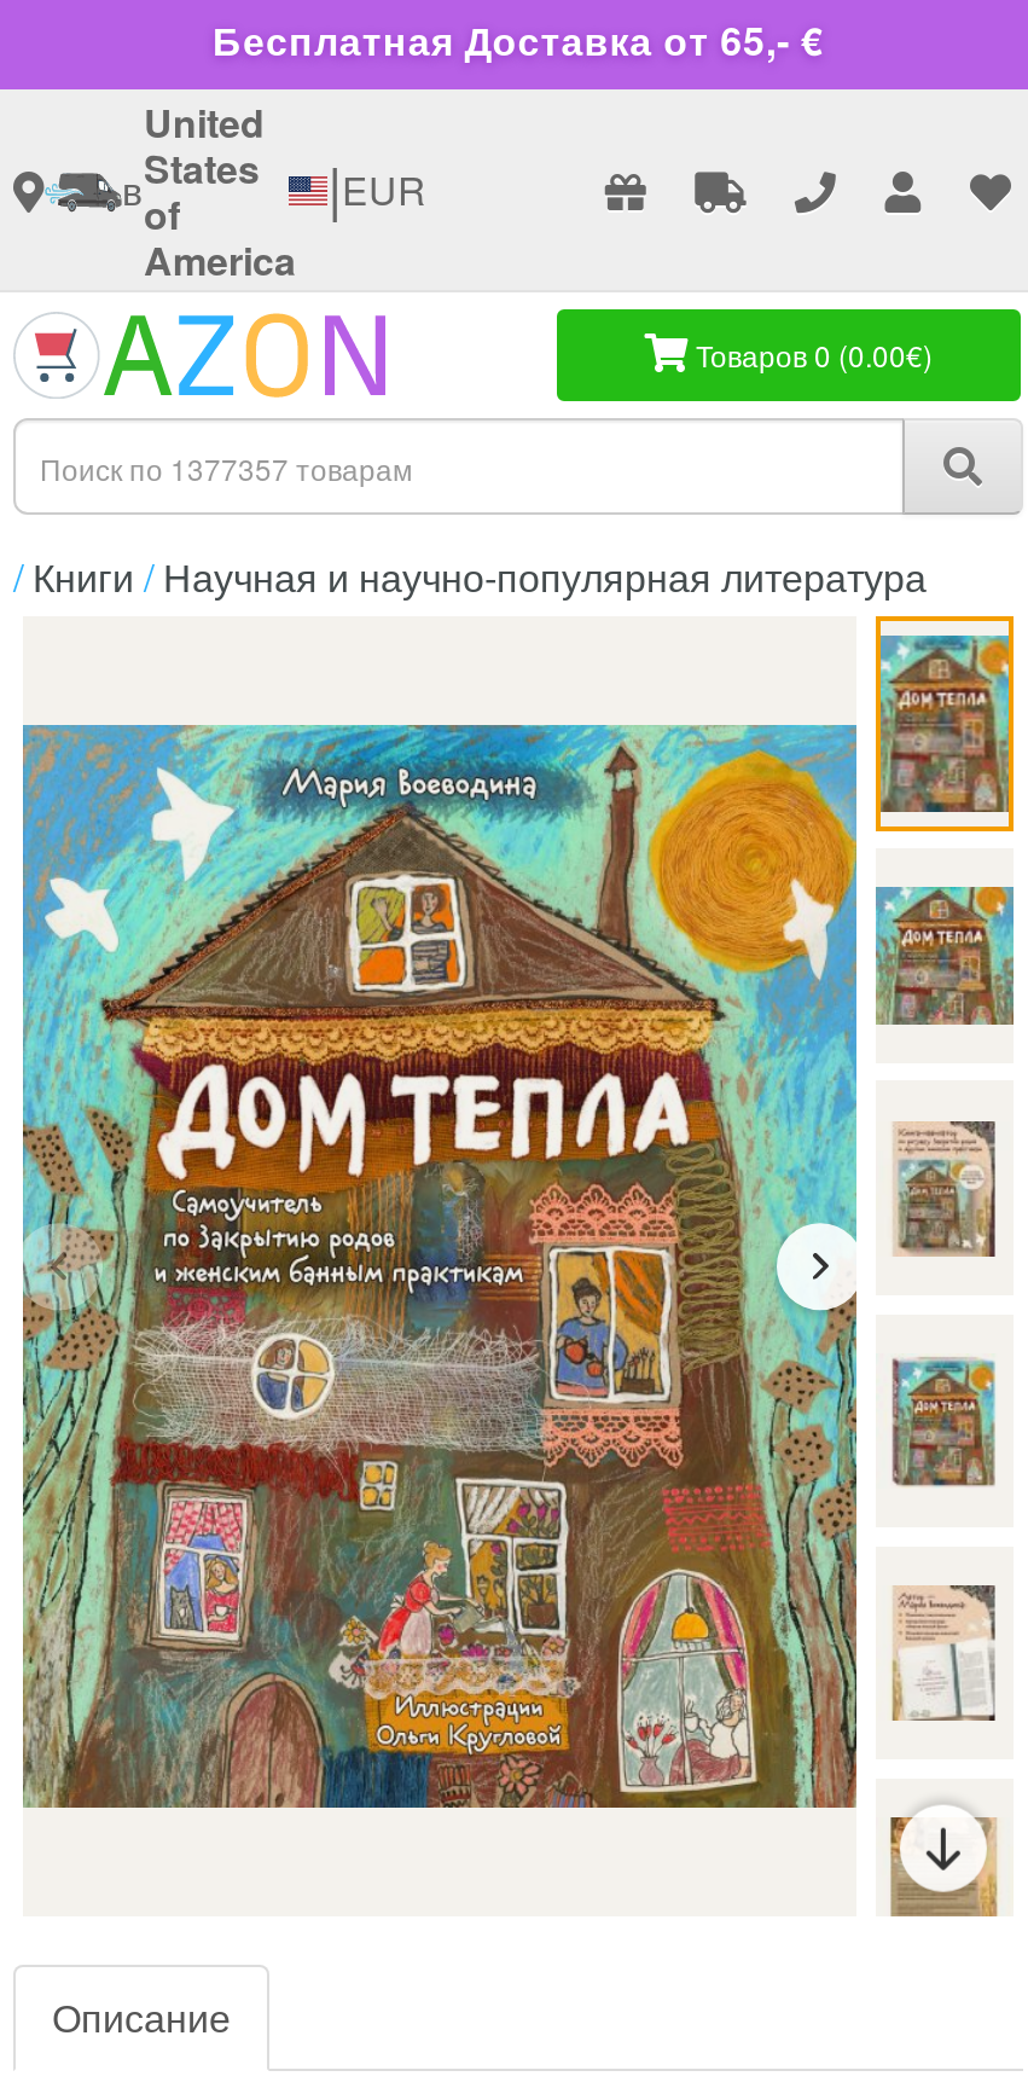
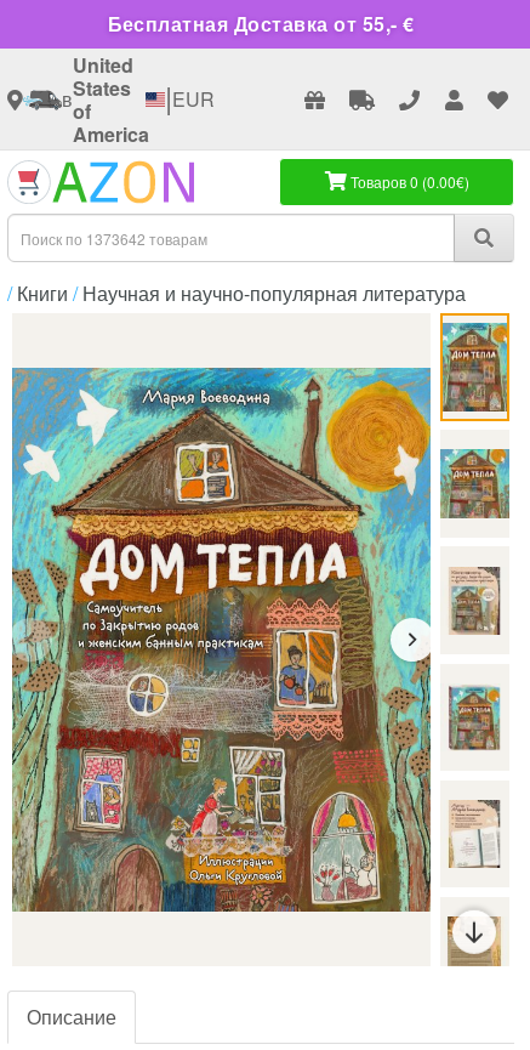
- Бесплатная Доставка от 65,- €
+ Бесплатная Доставка от 55,- €
